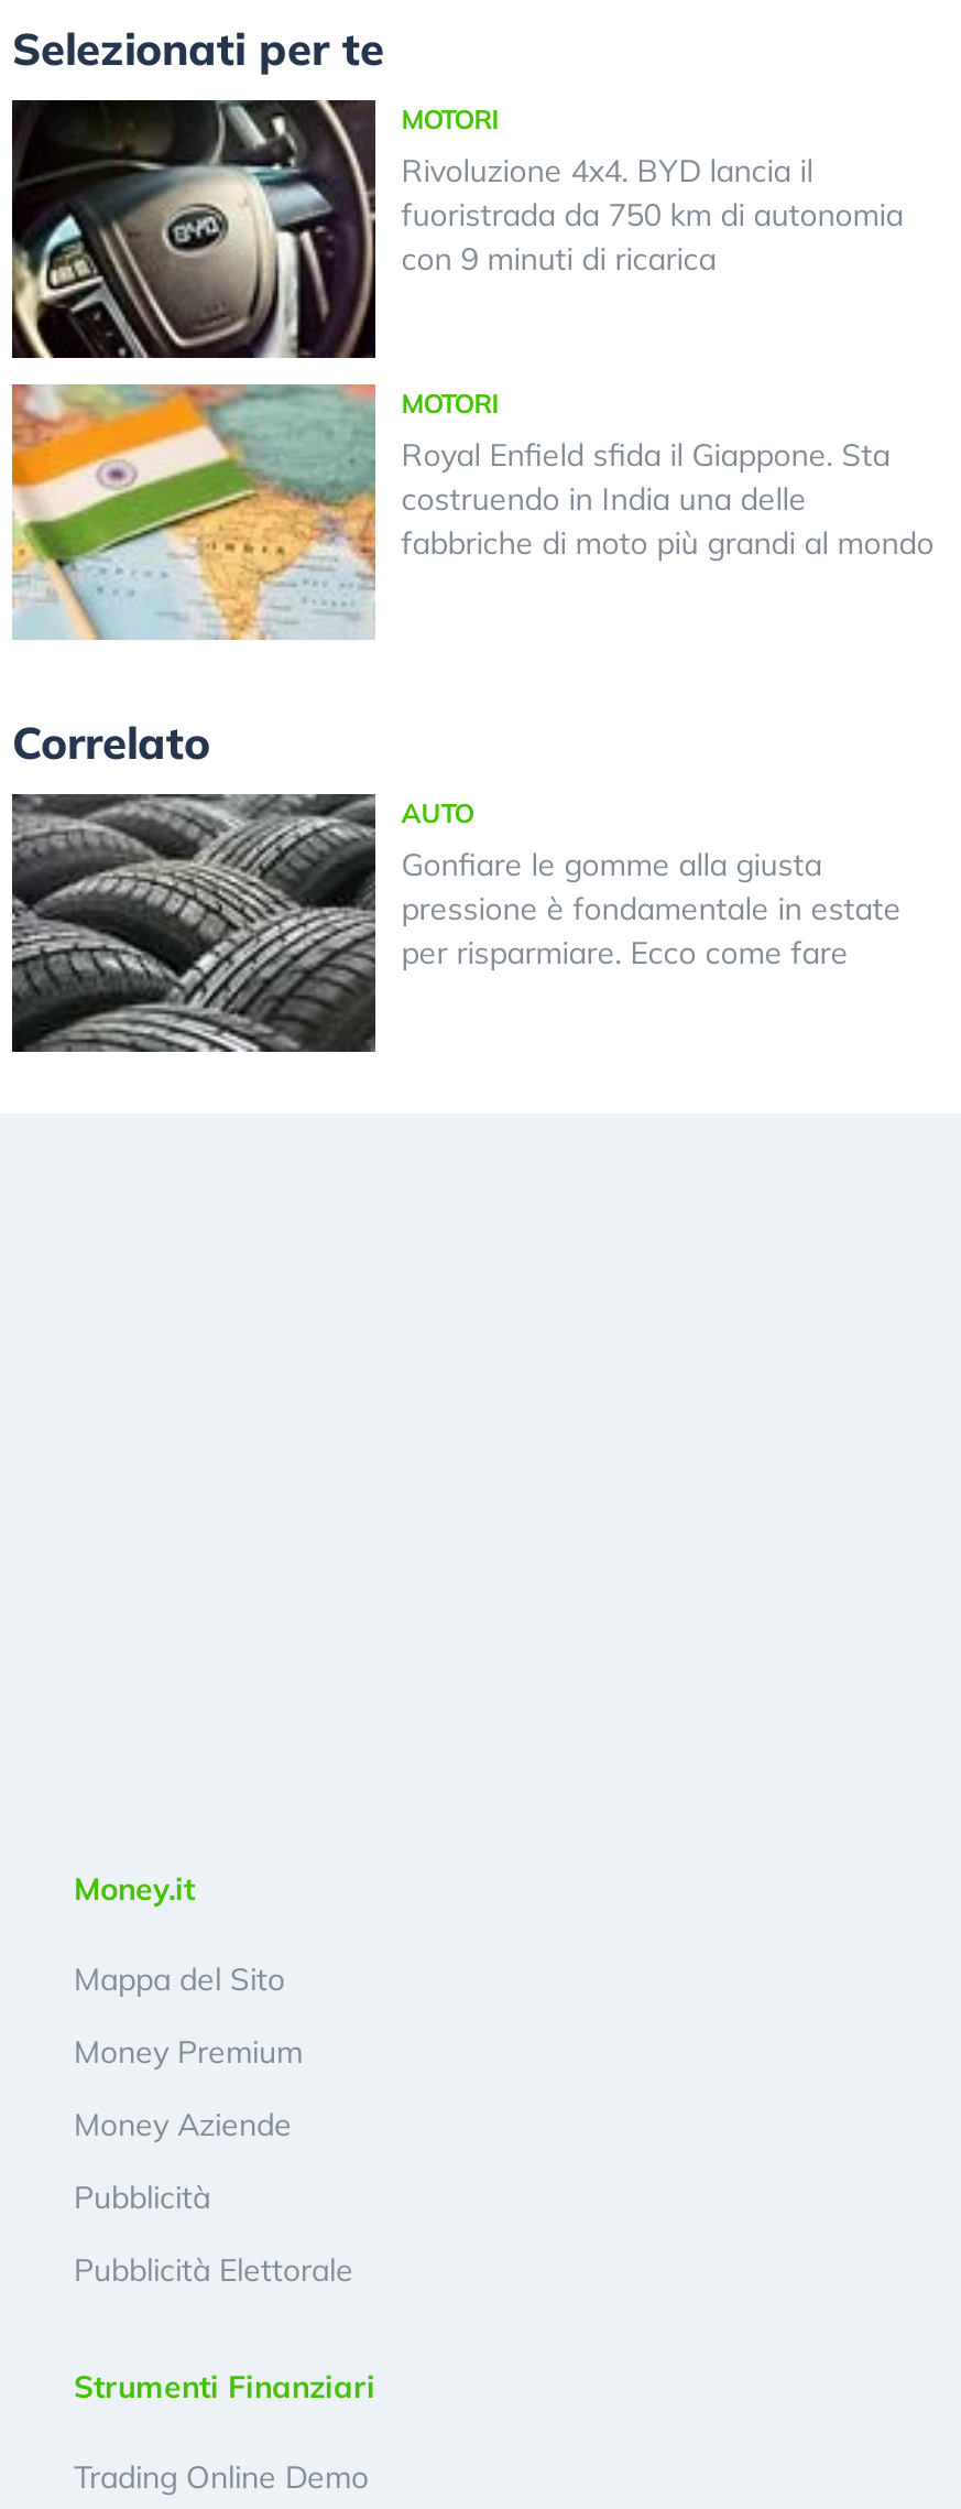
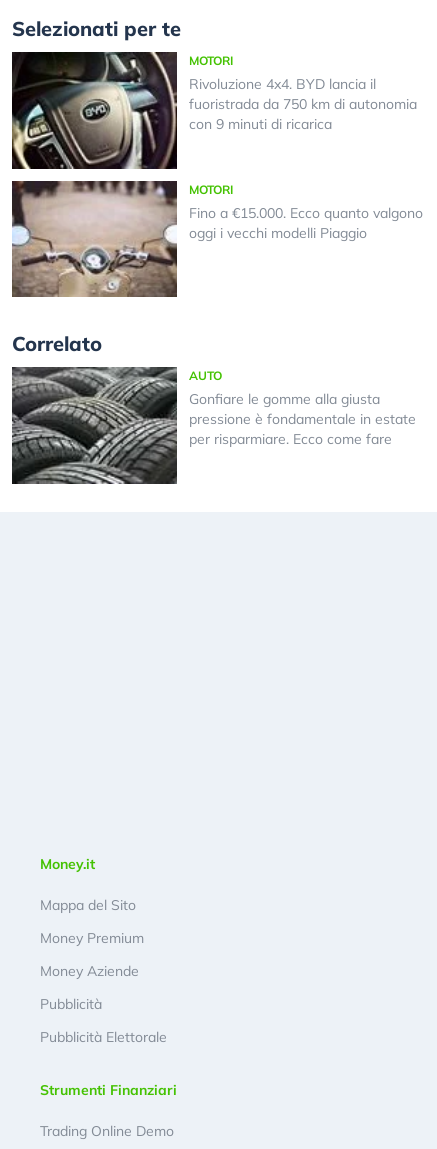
- [image]
- Royal Enfield sfida il Giappone. Sta
- costruendo in India una delle
- fabbriche di moto più grandi al mondo
+ [image]
+ Fino a €15.000. Ecco quanto valgono
+ oggi i vecchi modelli Piaggio
